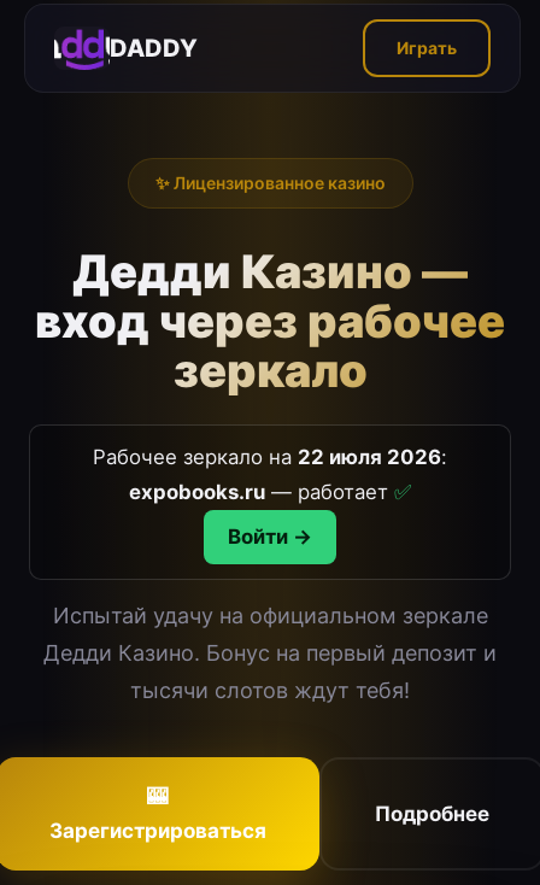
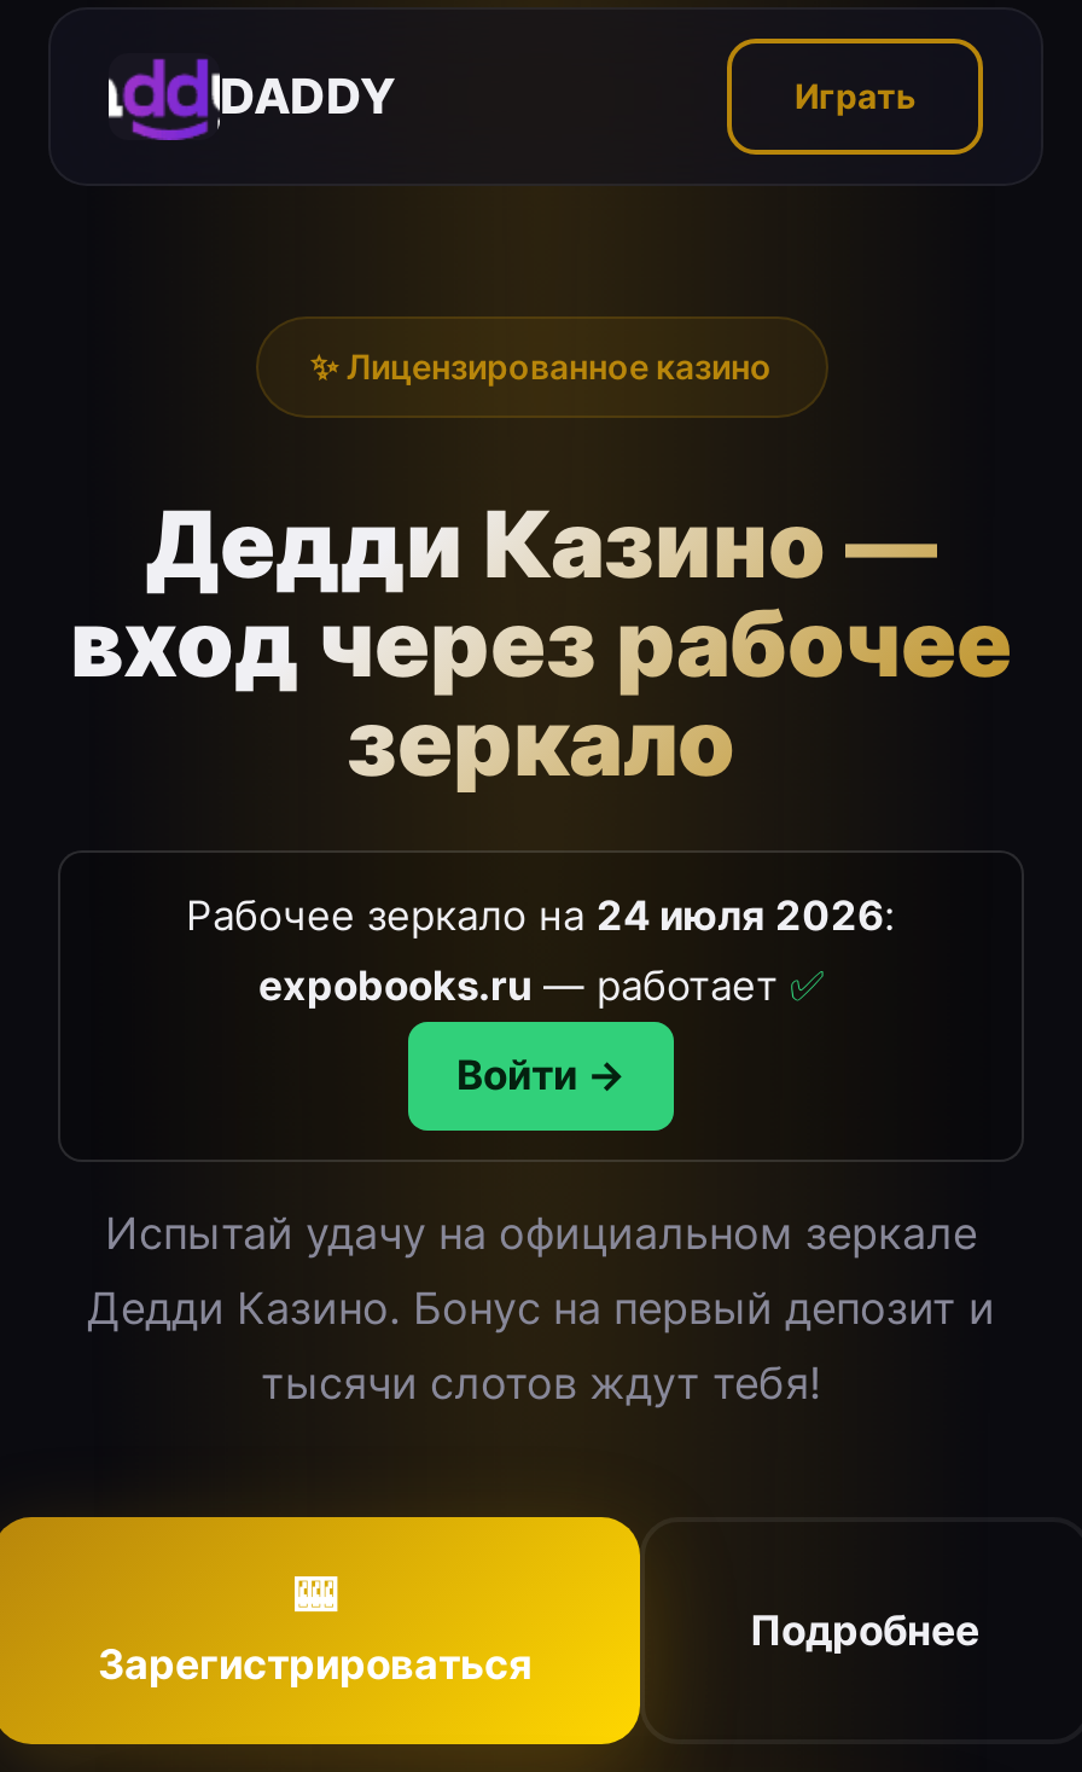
- Рабочее зеркало на 22 июля 2026:
+ Рабочее зеркало на 24 июля 2026:
